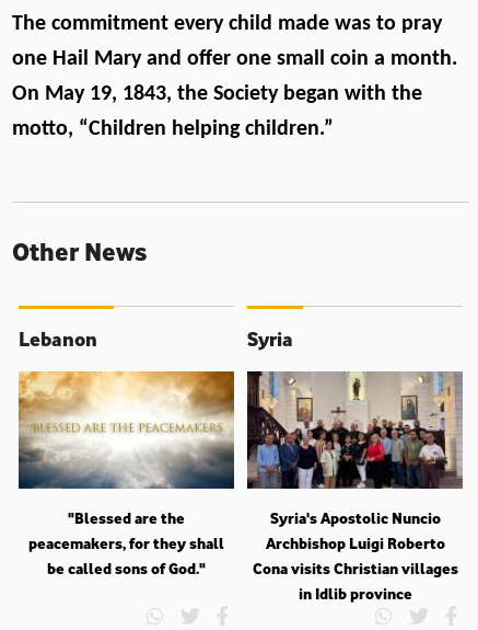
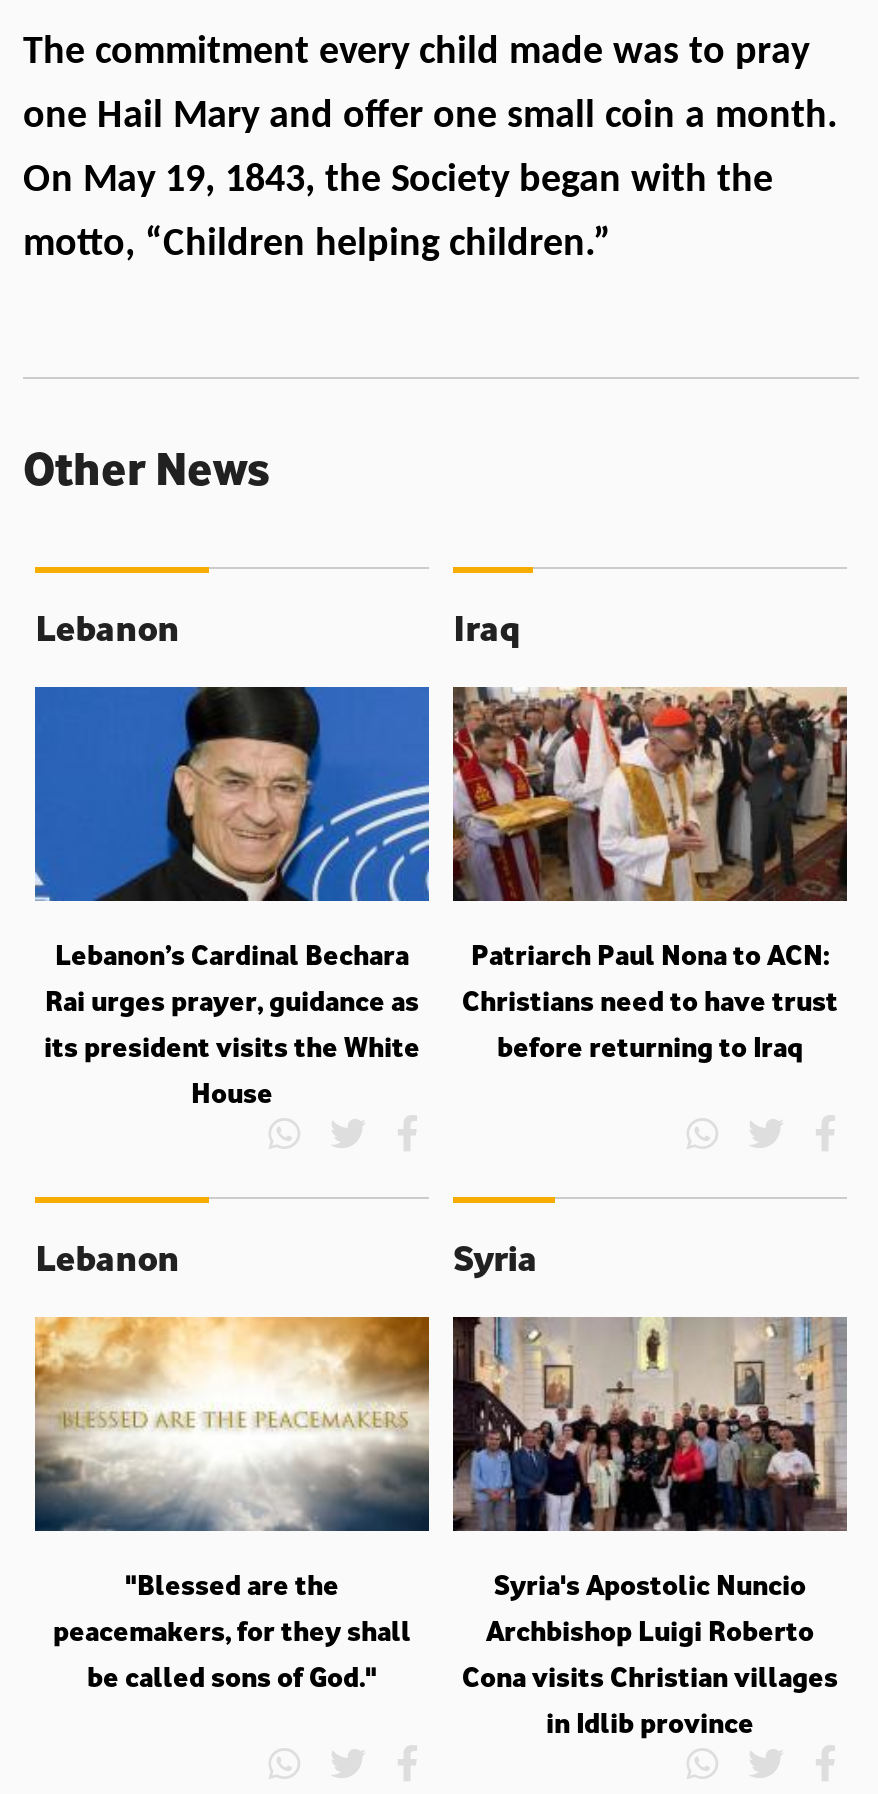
+ [image]
+ Lebanon’s Cardinal Bechara
+ Rai urges prayer, guidance as
+ its president visits the White
+ House

+ [image]
+ Patriarch Paul Nona to ACN:
+ Christians need to have trust
+ before returning to Iraq
+ Lebanon

+ Iraq
